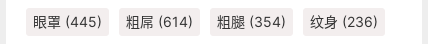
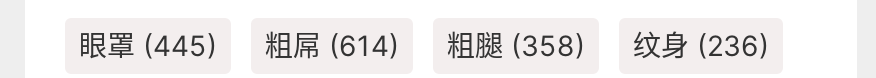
- 眼罩(445) 粗屌(614) 粗腿(354) 纹身(236)
+ 眼罩(445) 粗屌(614) 粗腿(358) 纹身(236)
